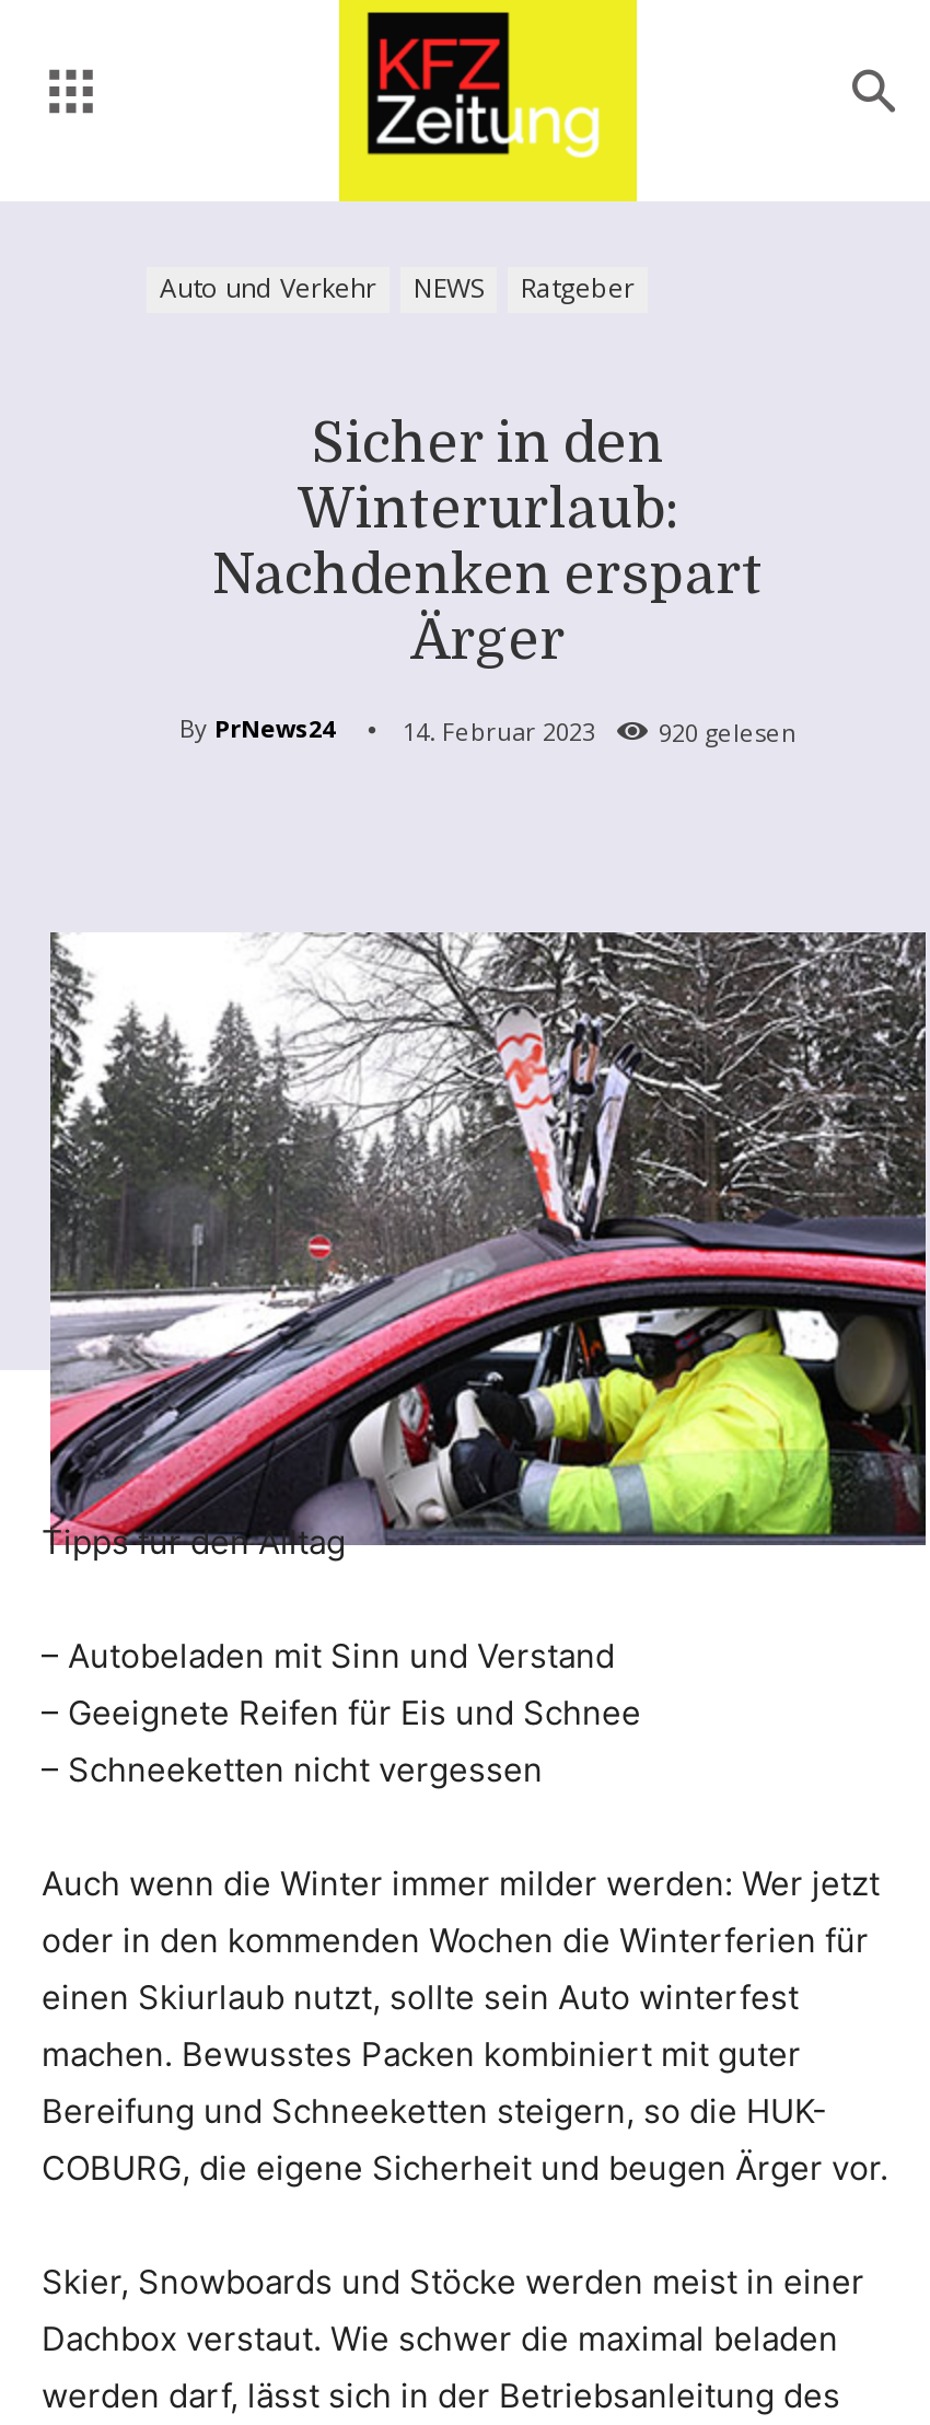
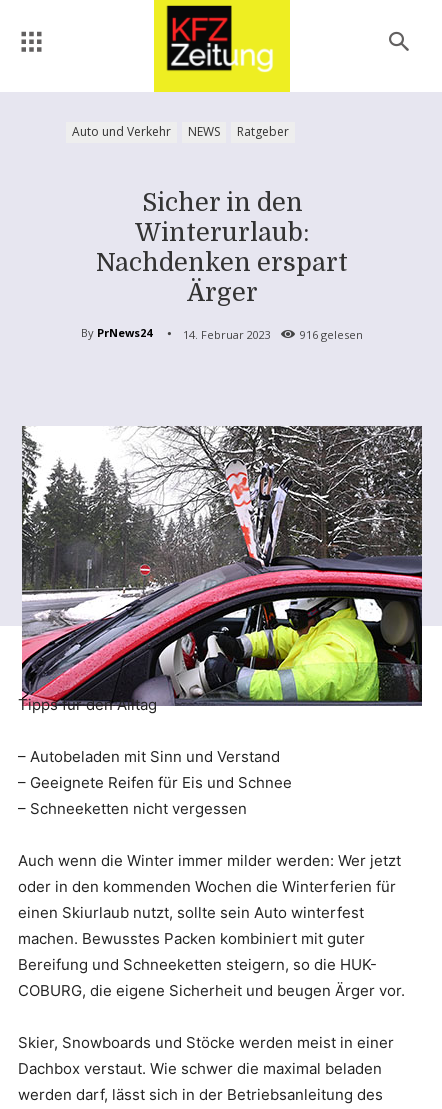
- 14. Februar 2023 920 gelesen
+ 14. Februar 2023 916 gelesen
